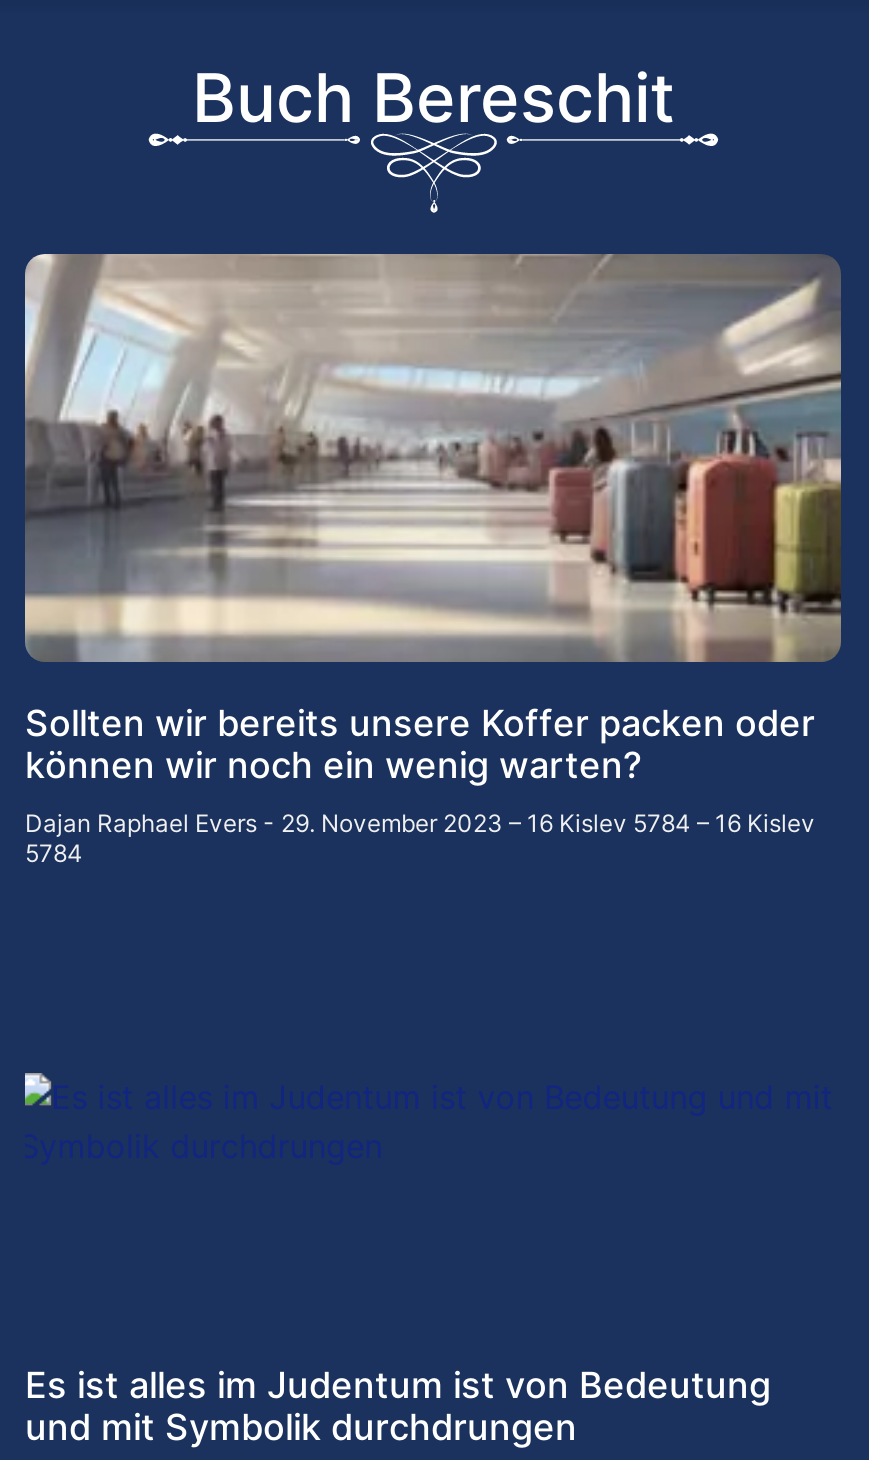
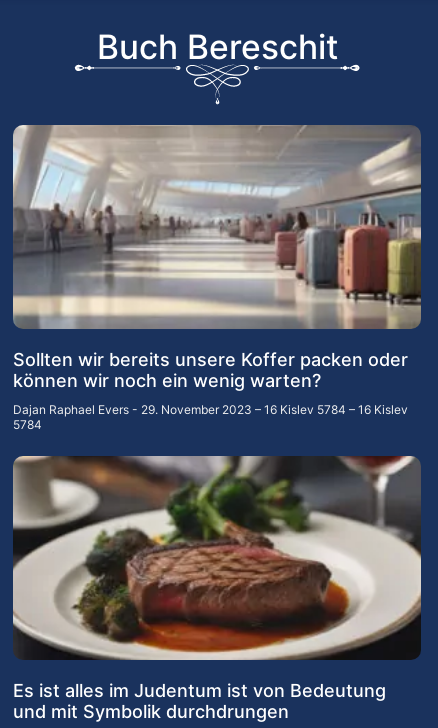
+ [image]
